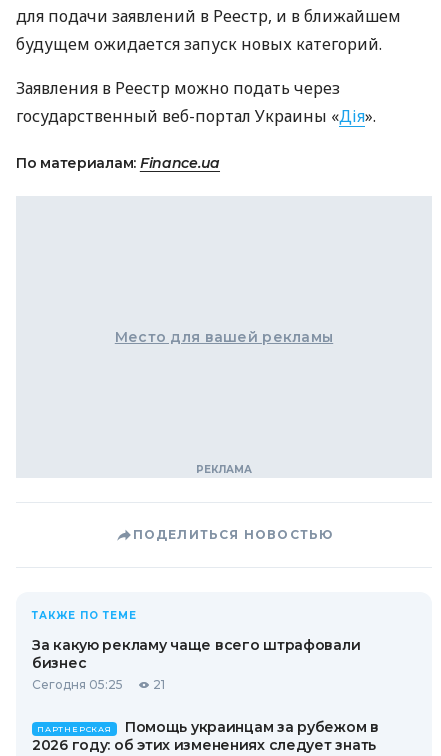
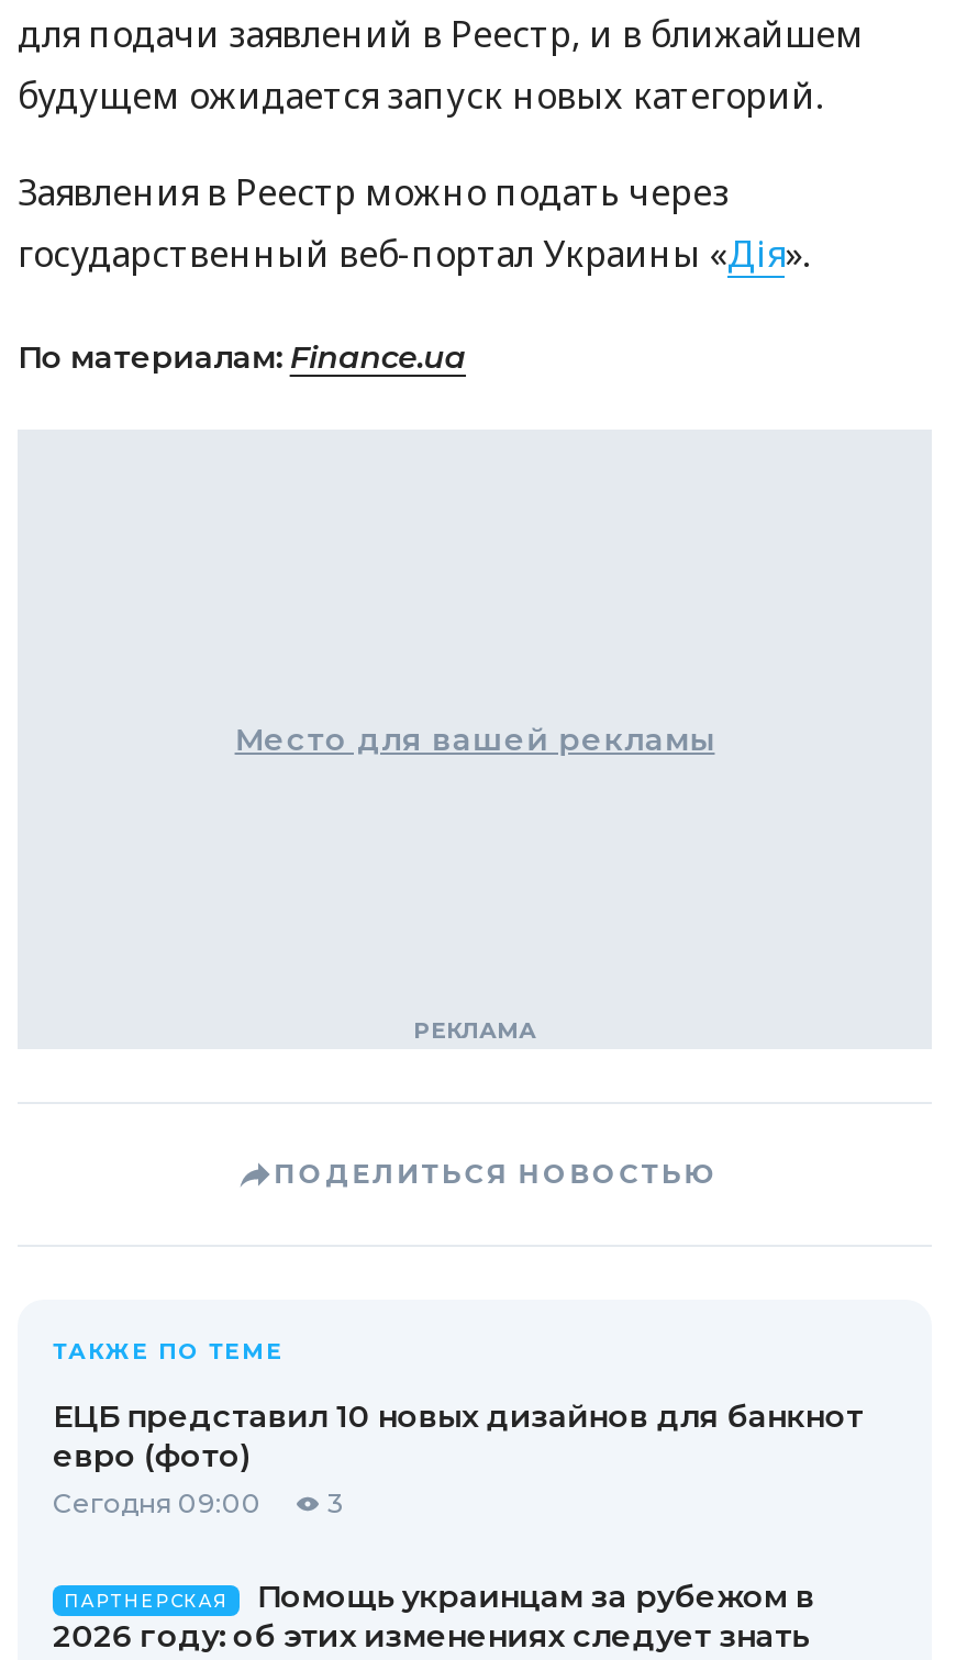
- За какую рекламу чаще всего штрафовали
- бизнес
- Сегодня 05:25
- 21
+ ЕЦБ представил 10 новых дизайнов для банкнот
+ евро (фото)
+ Сегодня 09:00
+ 3
